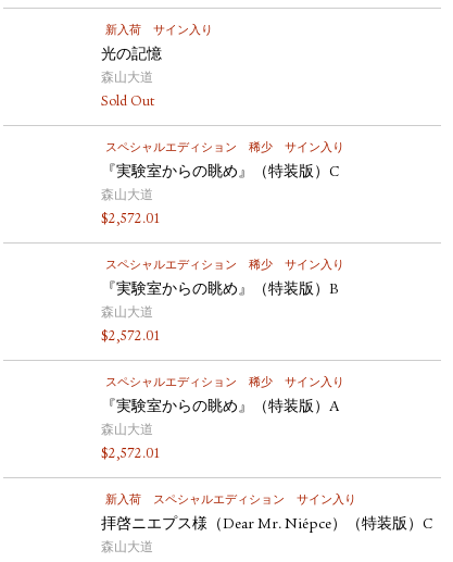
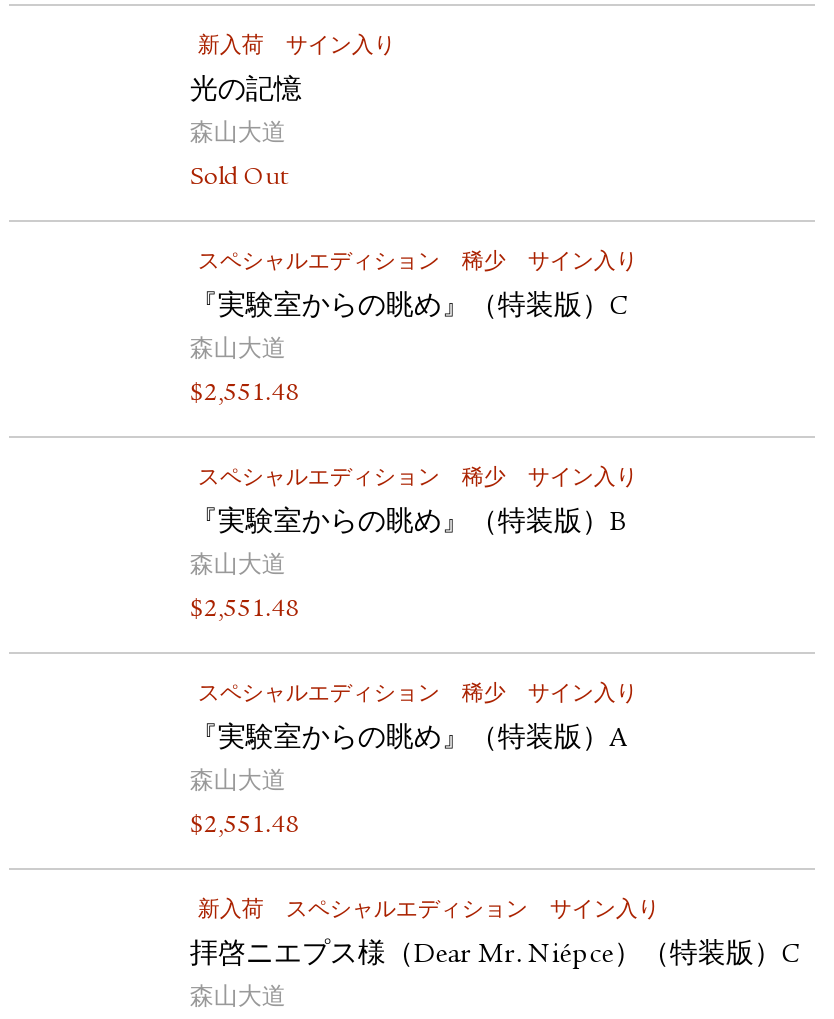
- $2,572.01
+ $2,551.48

- $2,572.01
+ $2,551.48

- $2,572.01
+ $2,551.48
